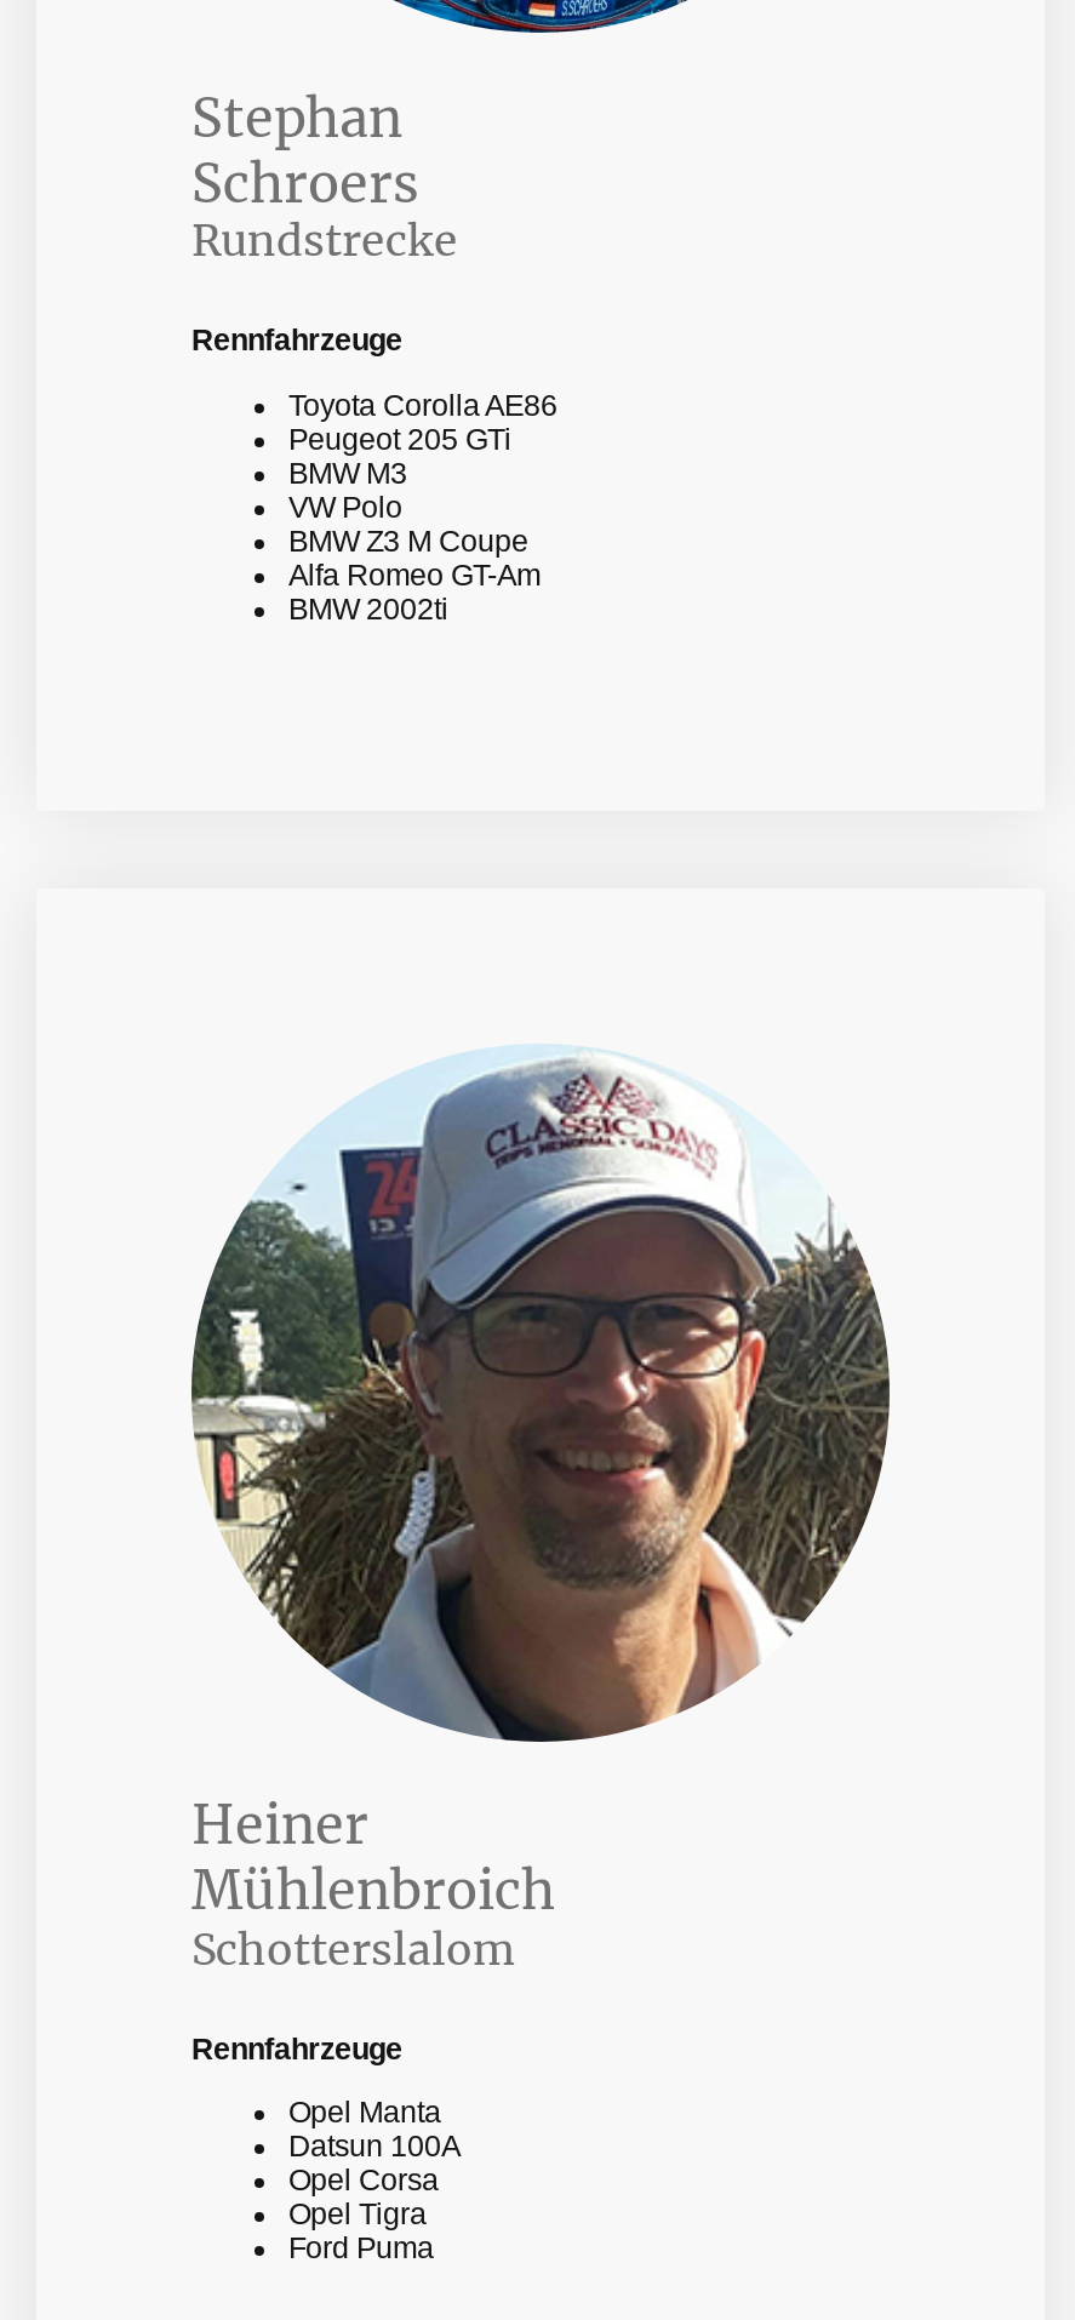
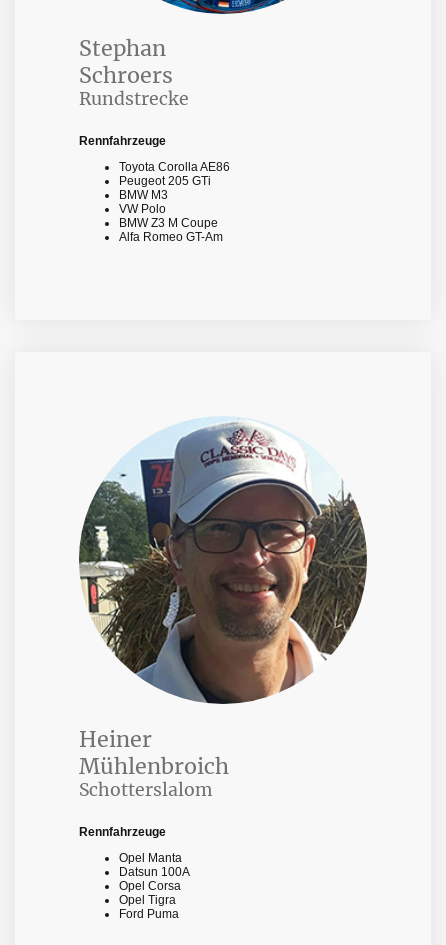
- BMW 2002ti
